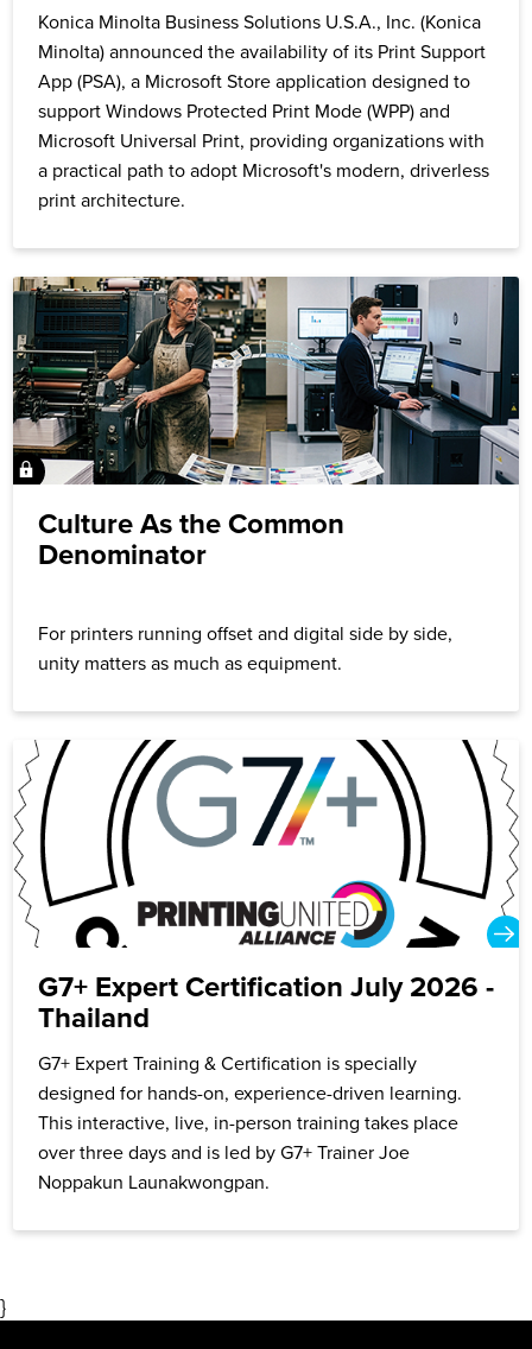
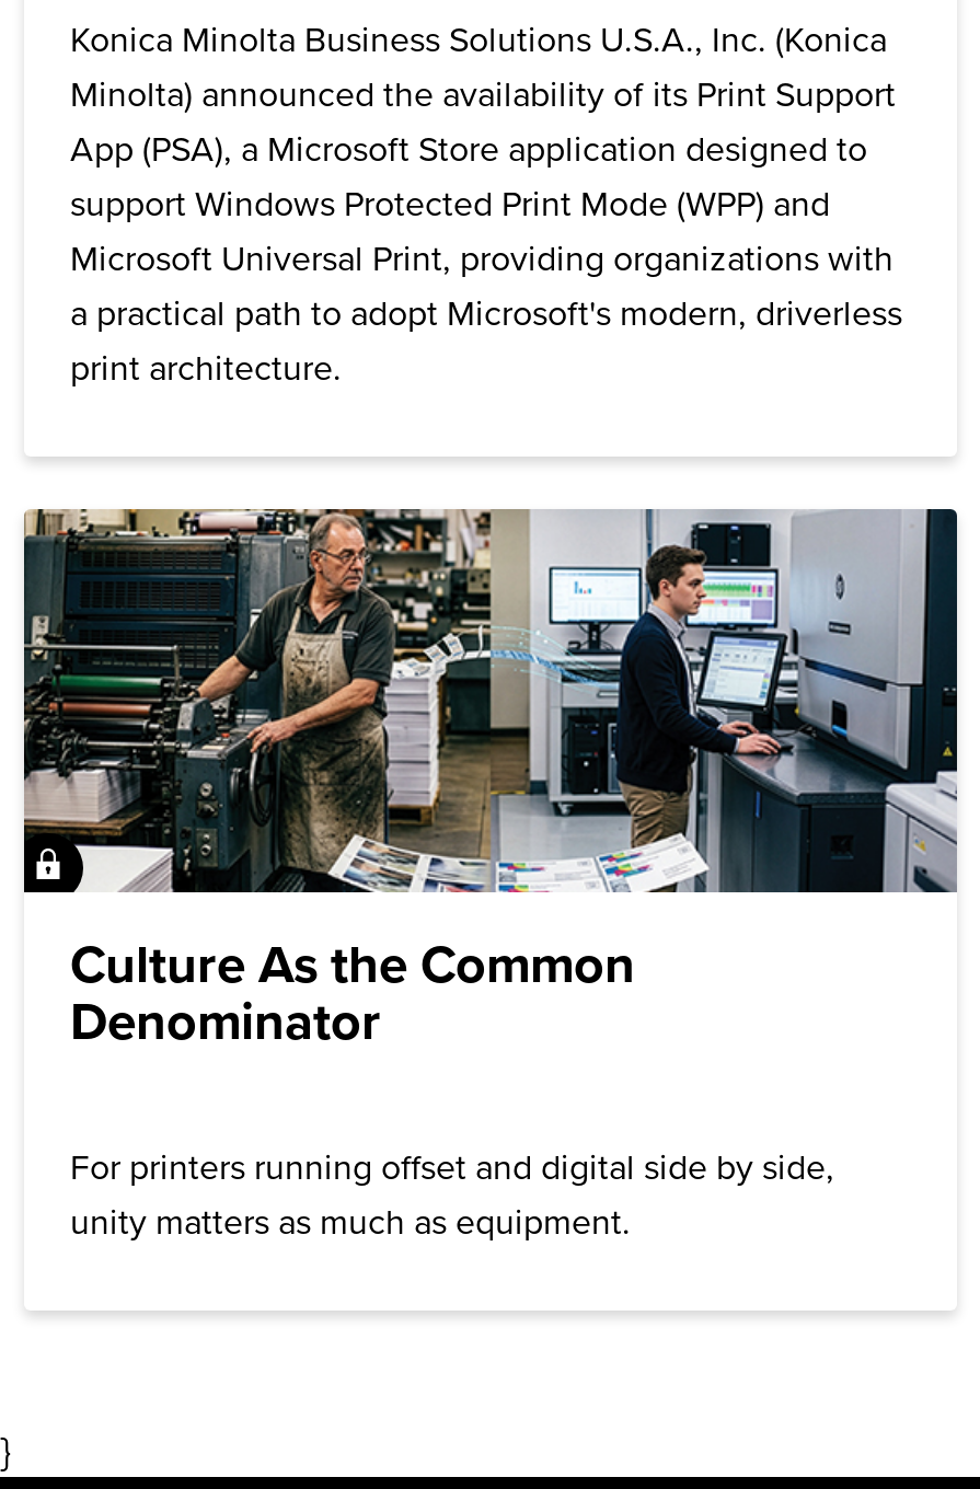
- [image]
- G7+ Expert Certification July 2026 -
- Thailand
- G7+ Expert Training & Certification is specially
- designed for hands-on, experience-driven learning.
- This interactive, live, in-person training takes place
- over three days and is led by G7+ Trainer Joe
- Noppakun Launakwongpan.
